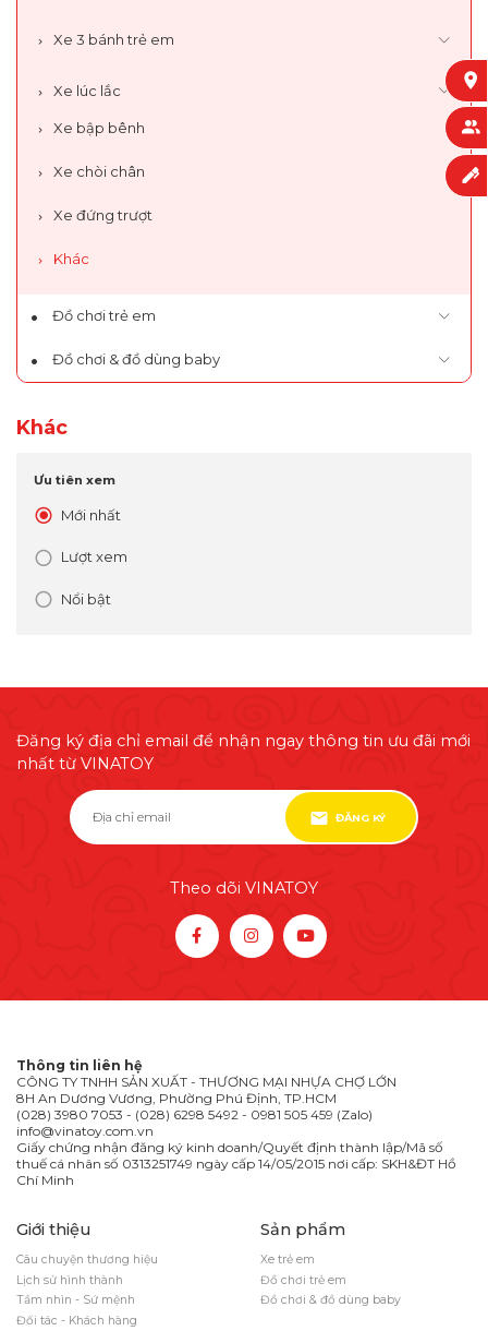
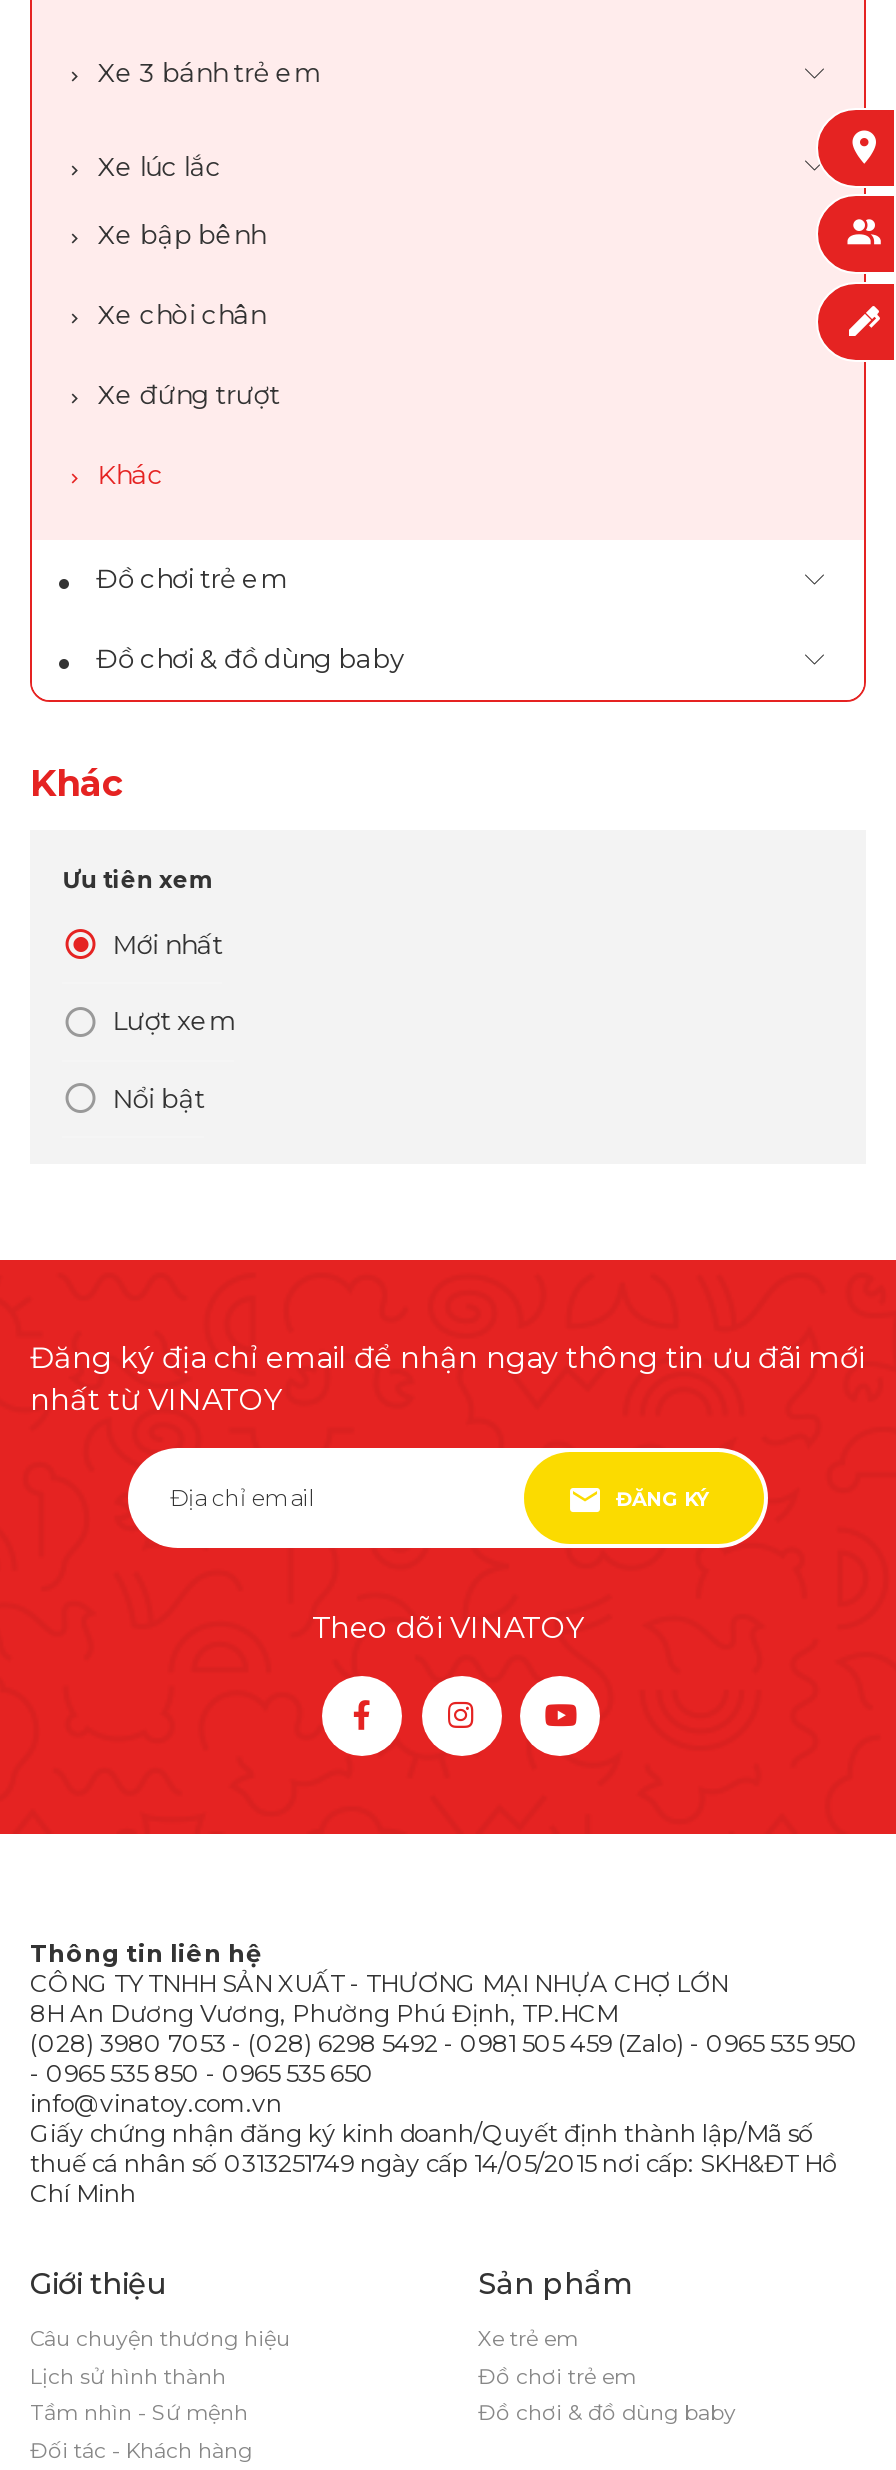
- (028) 3980 7053 - (028) 6298 5492 - 0981 505 459 (Zalo)
+ (028) 3980 7053 - (028) 6298 5492 - 0981 505 459 (Zalo) - 0965 535 950
+ - 0965 535 850 - 0965 535 650
